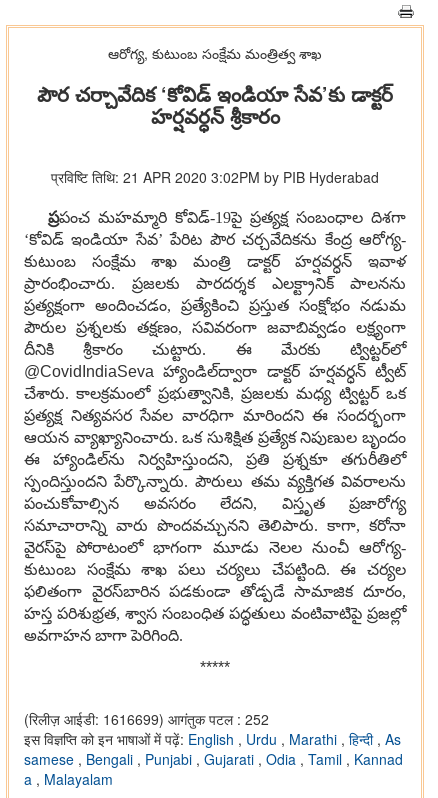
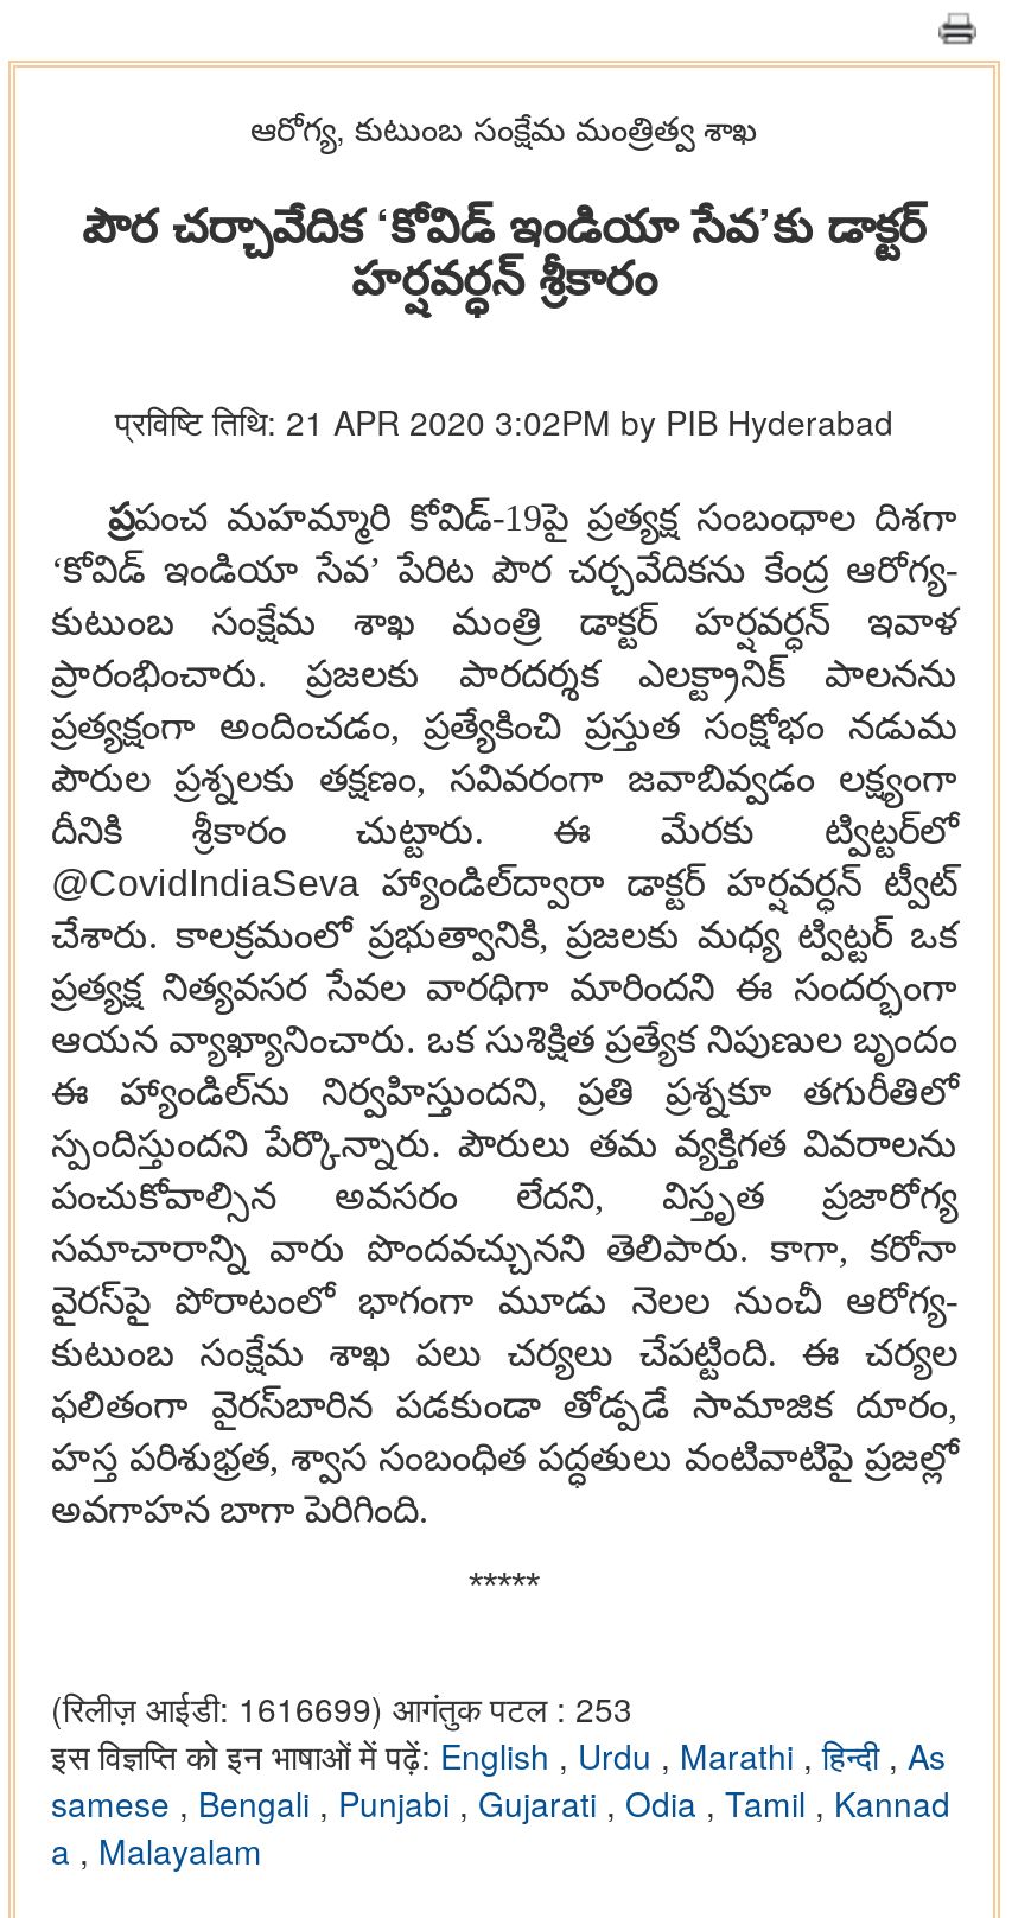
- (रिलीज़ आईडी: 1616699) आगंतुक पटल : 252
+ (रिलीज़ आईडी: 1616699) आगंतुक पटल : 253
